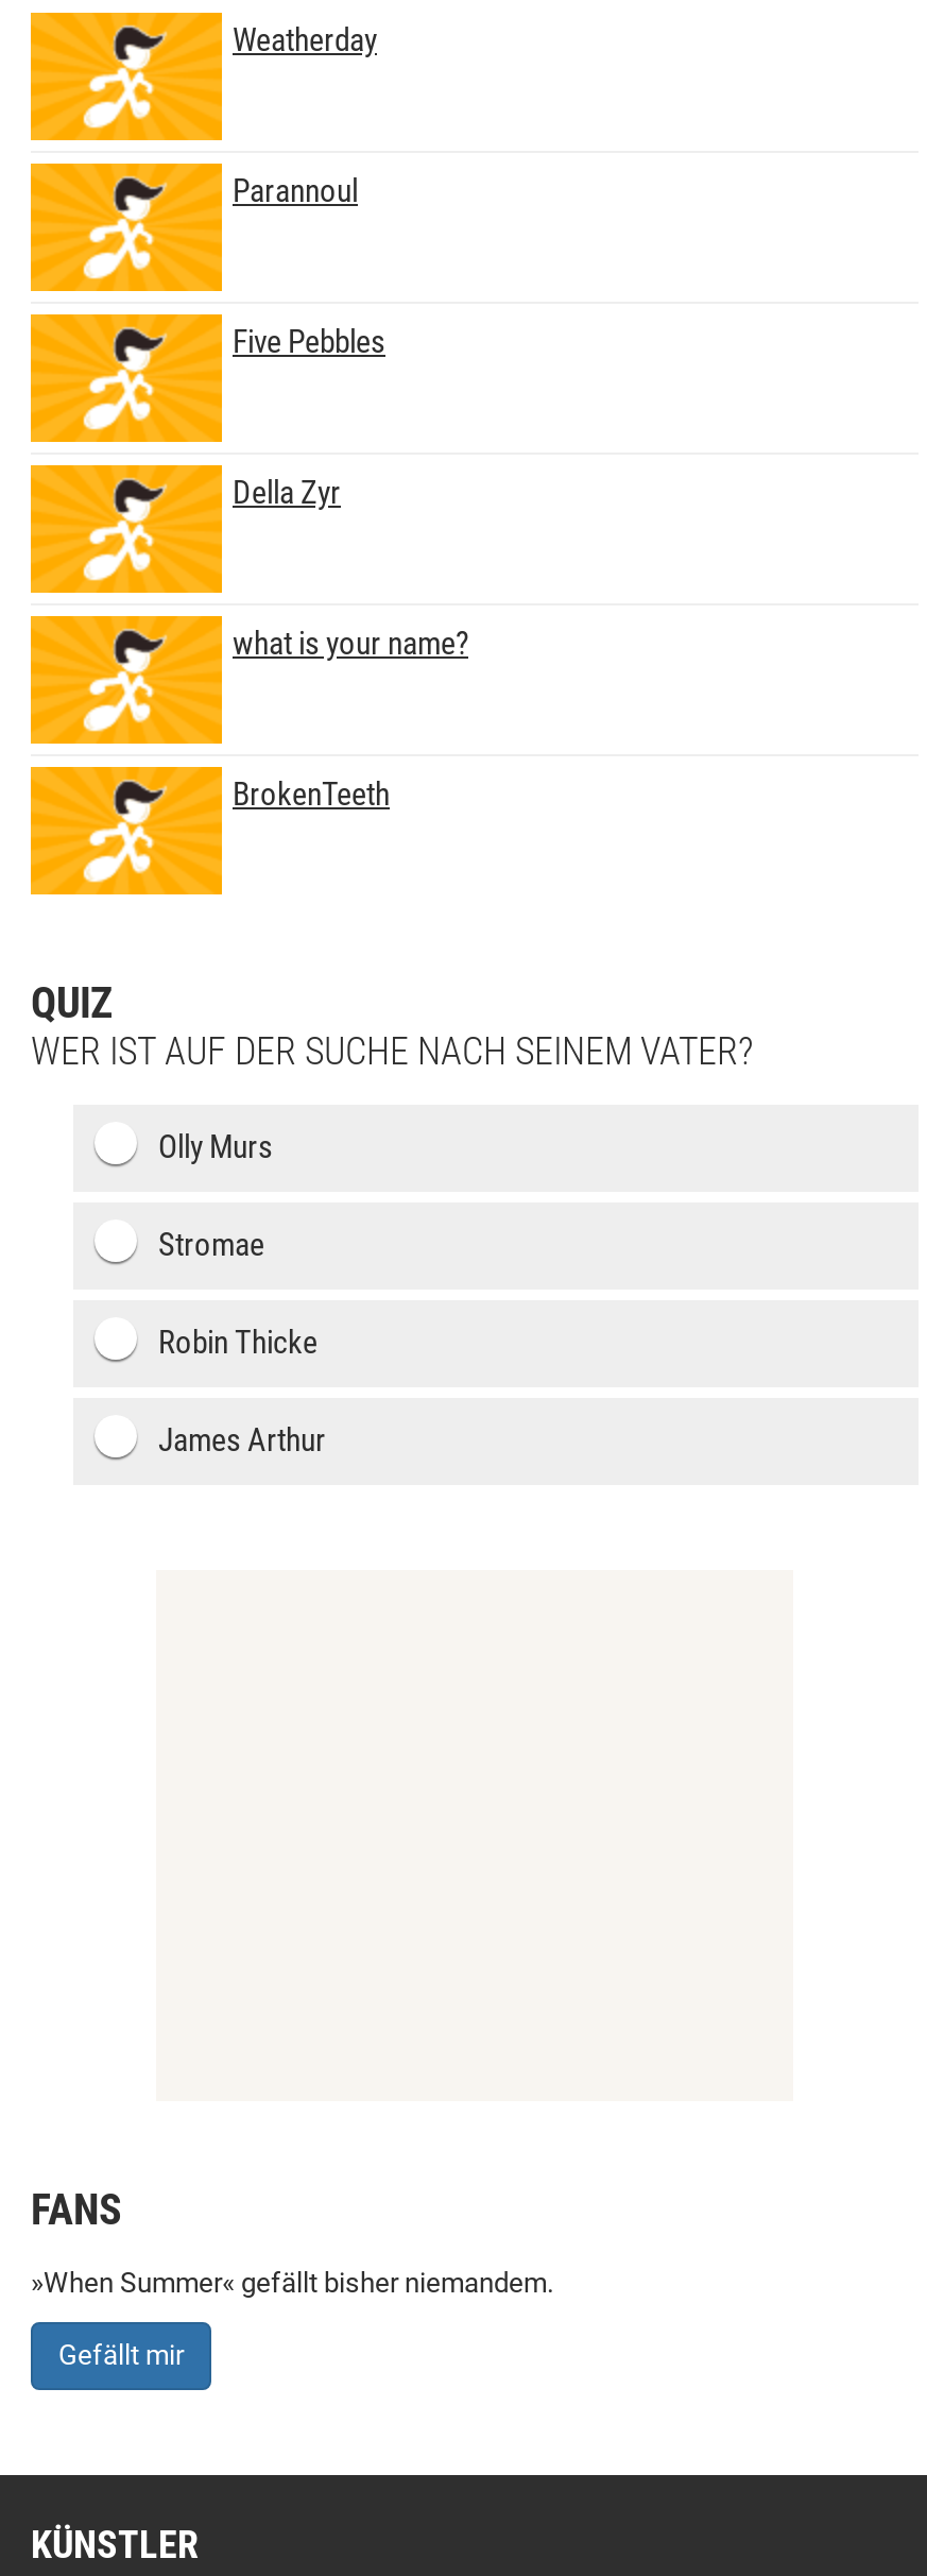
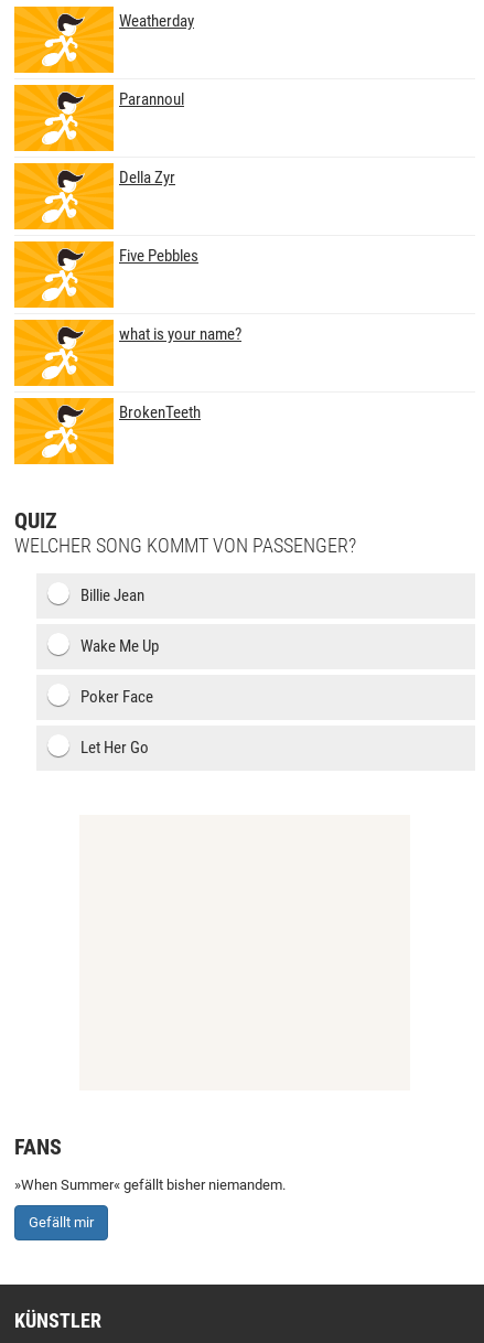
moved up: [image]

moved up: [image] | Della Zyr

moved down: Five Pebbles

moved up: [image]

moved up: [image]

- WER IST AUF DER SUCHE NACH SEINEM VATER?
+ WELCHER SONG KOMMT VON PASSENGER?

- Olly Murs
+ Billie Jean

- Stromae
+ Wake Me Up

- Robin Thicke
+ Poker Face

- James Arthur
+ Let Her Go
